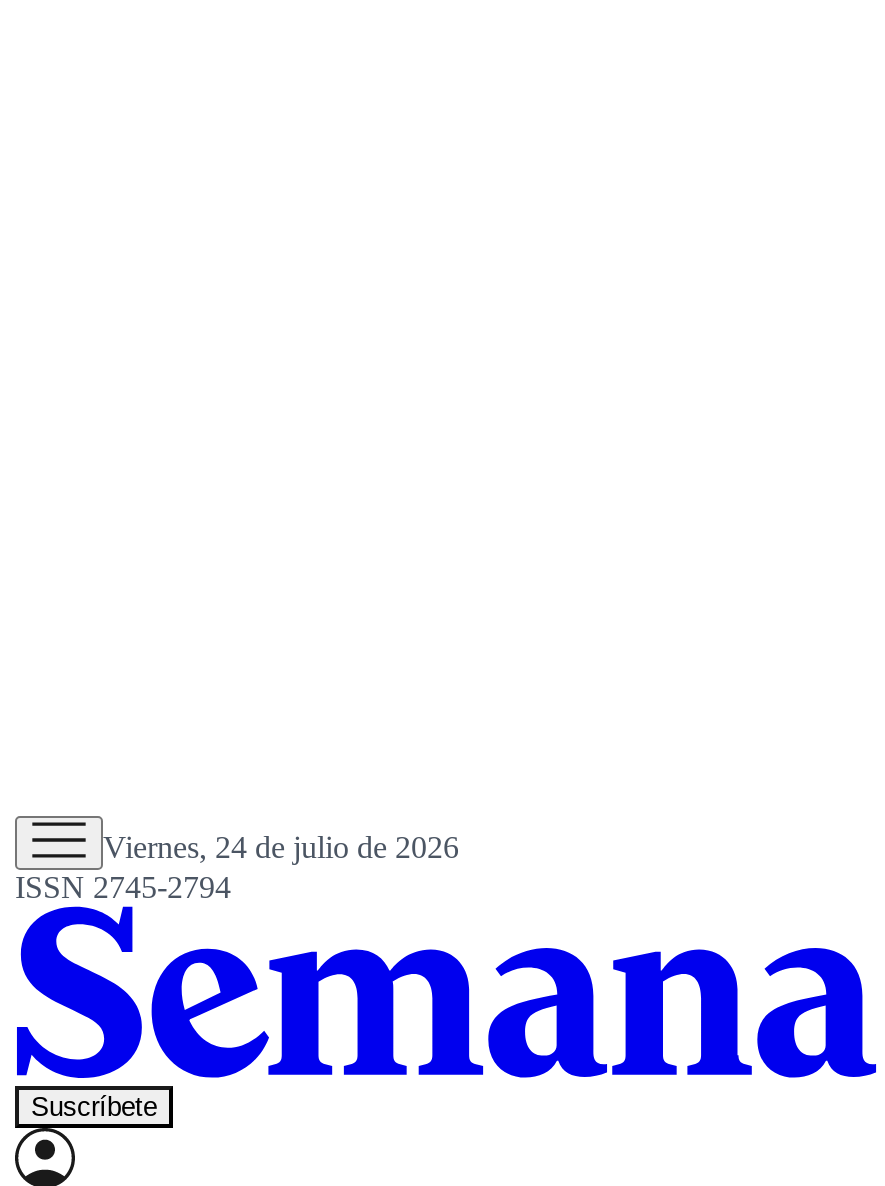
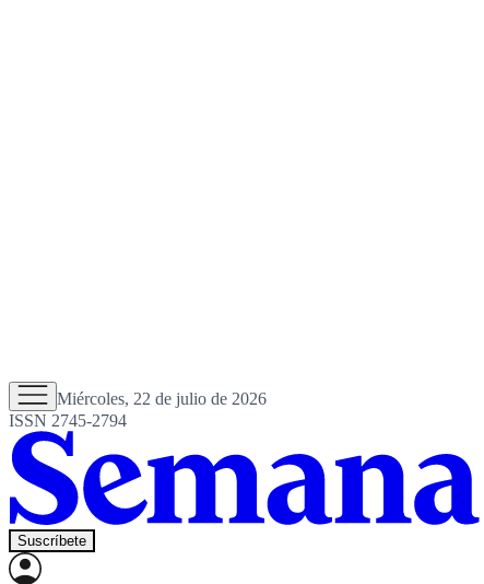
- Viernes, 24 de julio de 2026
+ Miércoles, 22 de julio de 2026
